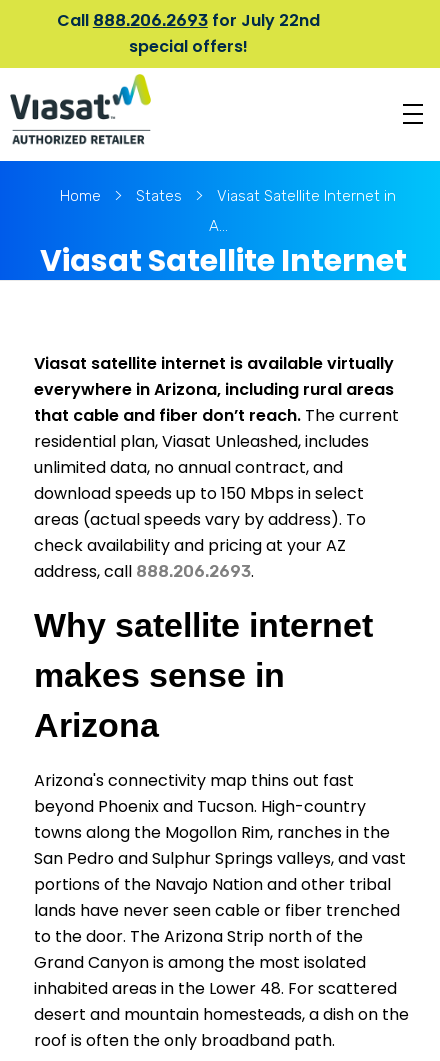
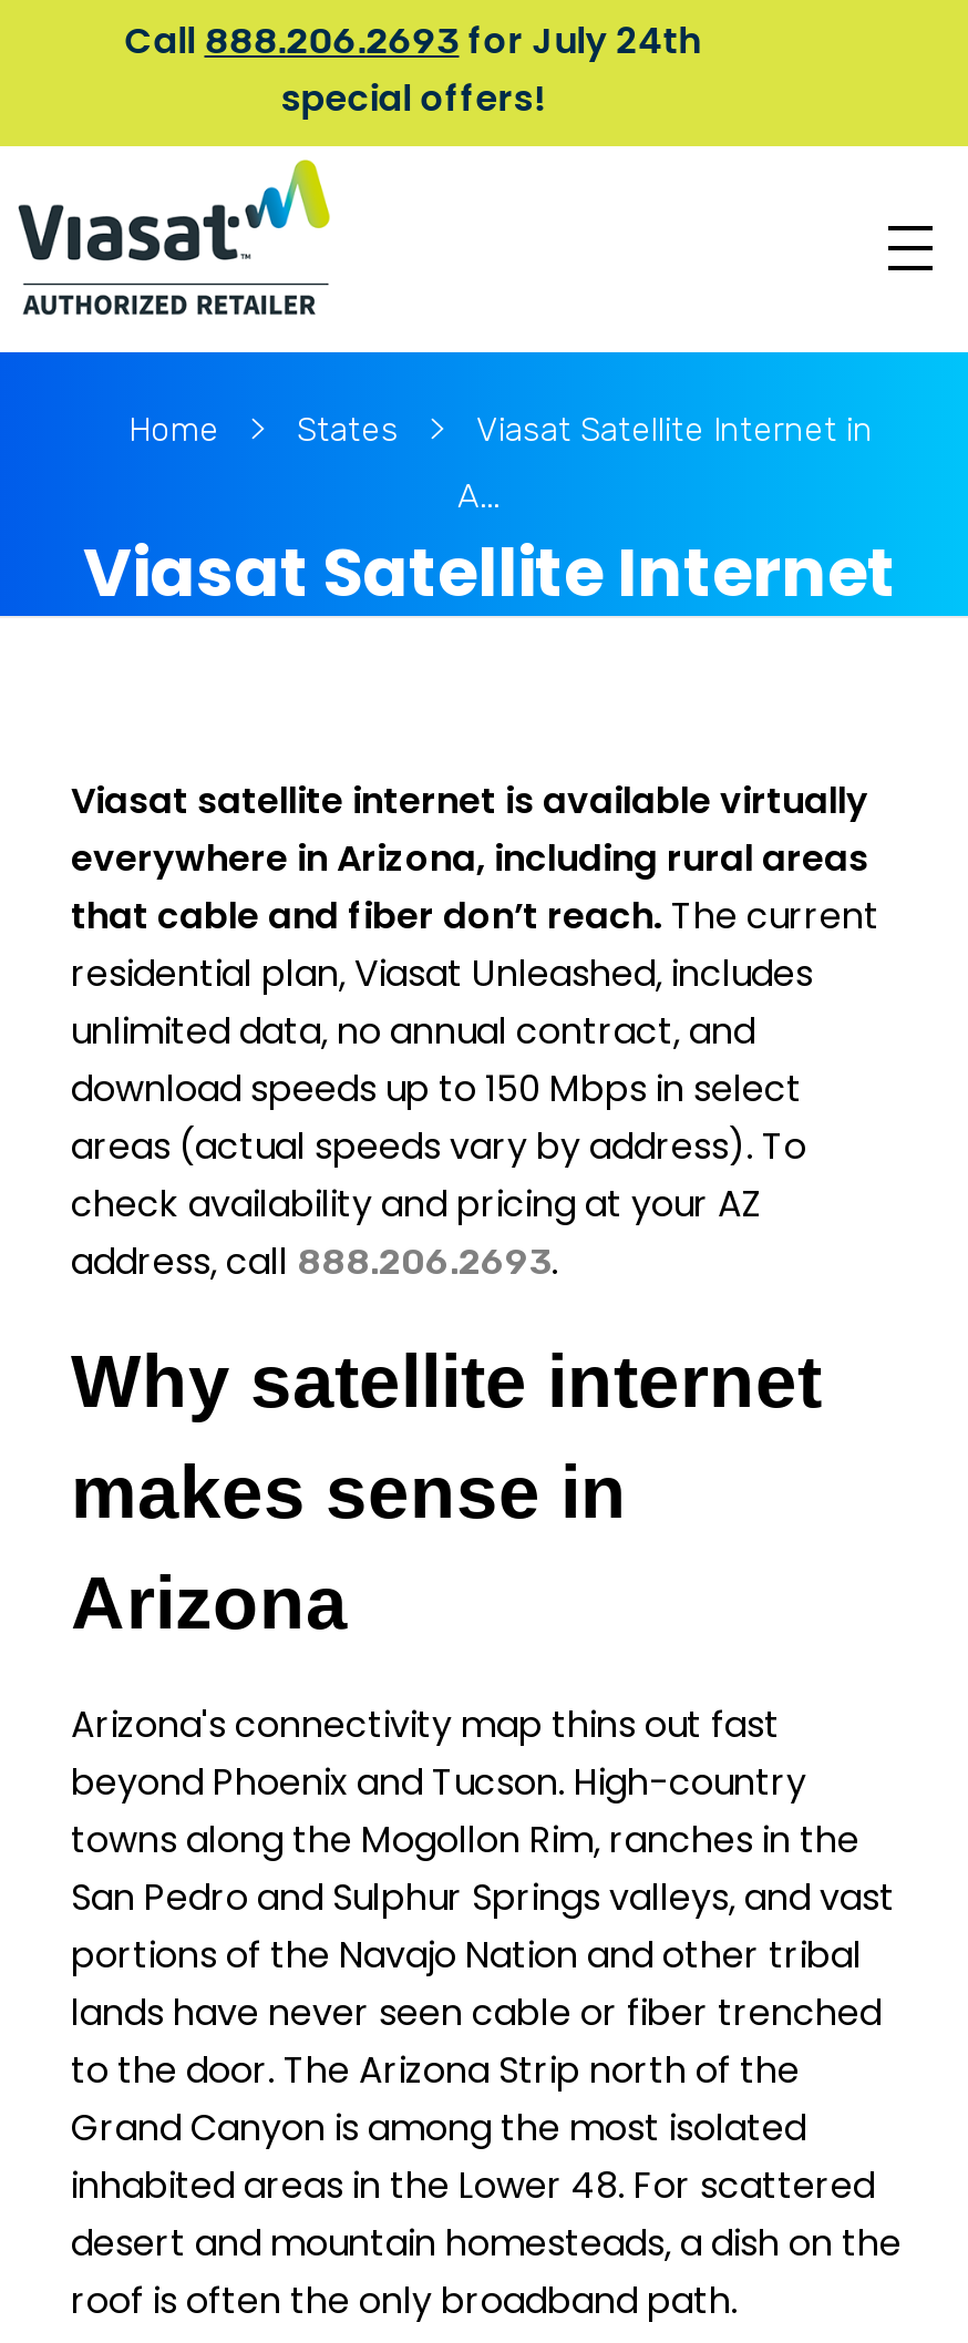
- Call 888.206.2693 for July 22nd
+ Call 888.206.2693 for July 24th
